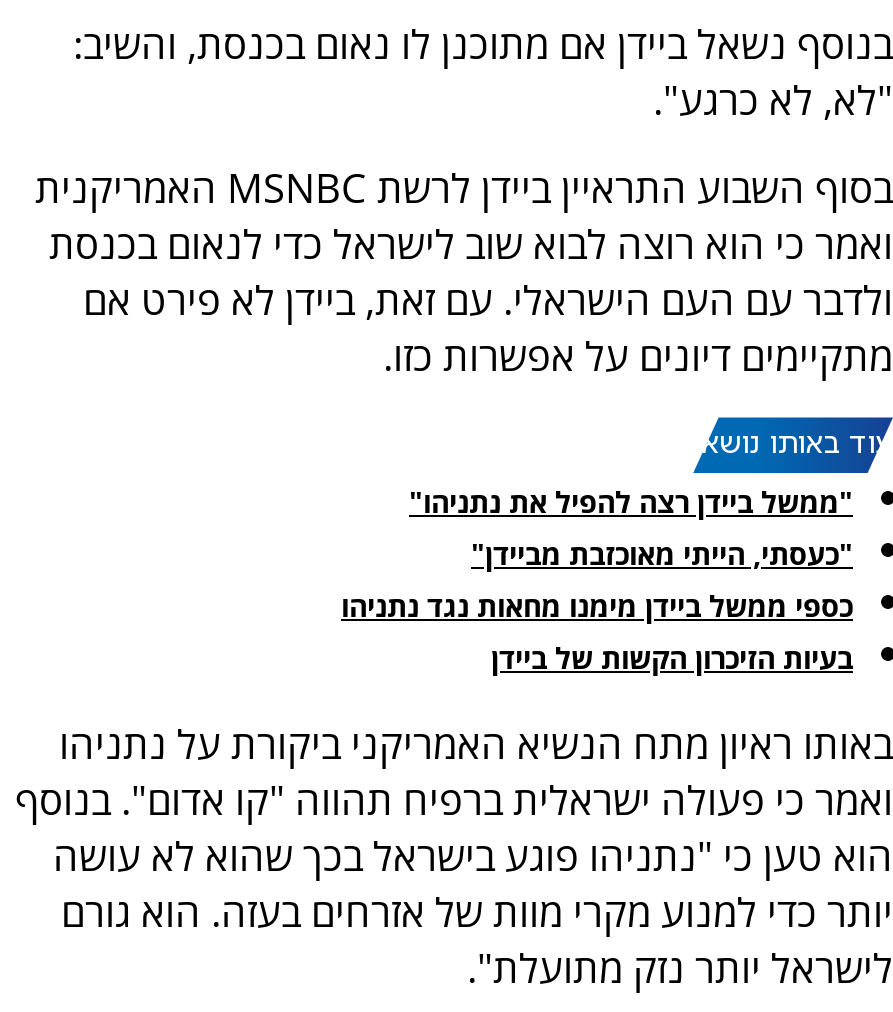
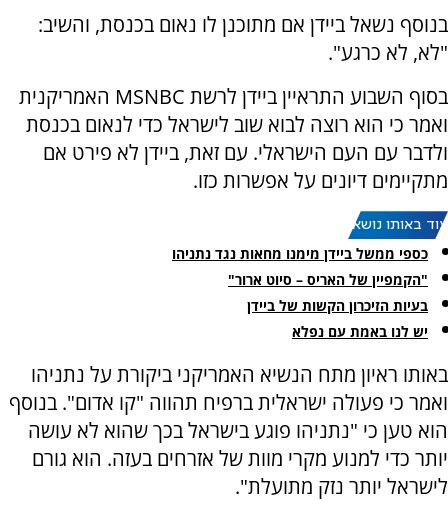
- "ממשל ביידן רצה להפיל את נתניהו"
- "כעסתי, הייתי מאוכזבת מביידן"

moved up: כספי ממשל ביידן מימנו מחאות נגד נתניהו

+ "הקמפיין של האריס – סיוט ארור"

moved up: בעיות הזיכרון הקשות של ביידן

+ יש לנו באמת עם נפלא
